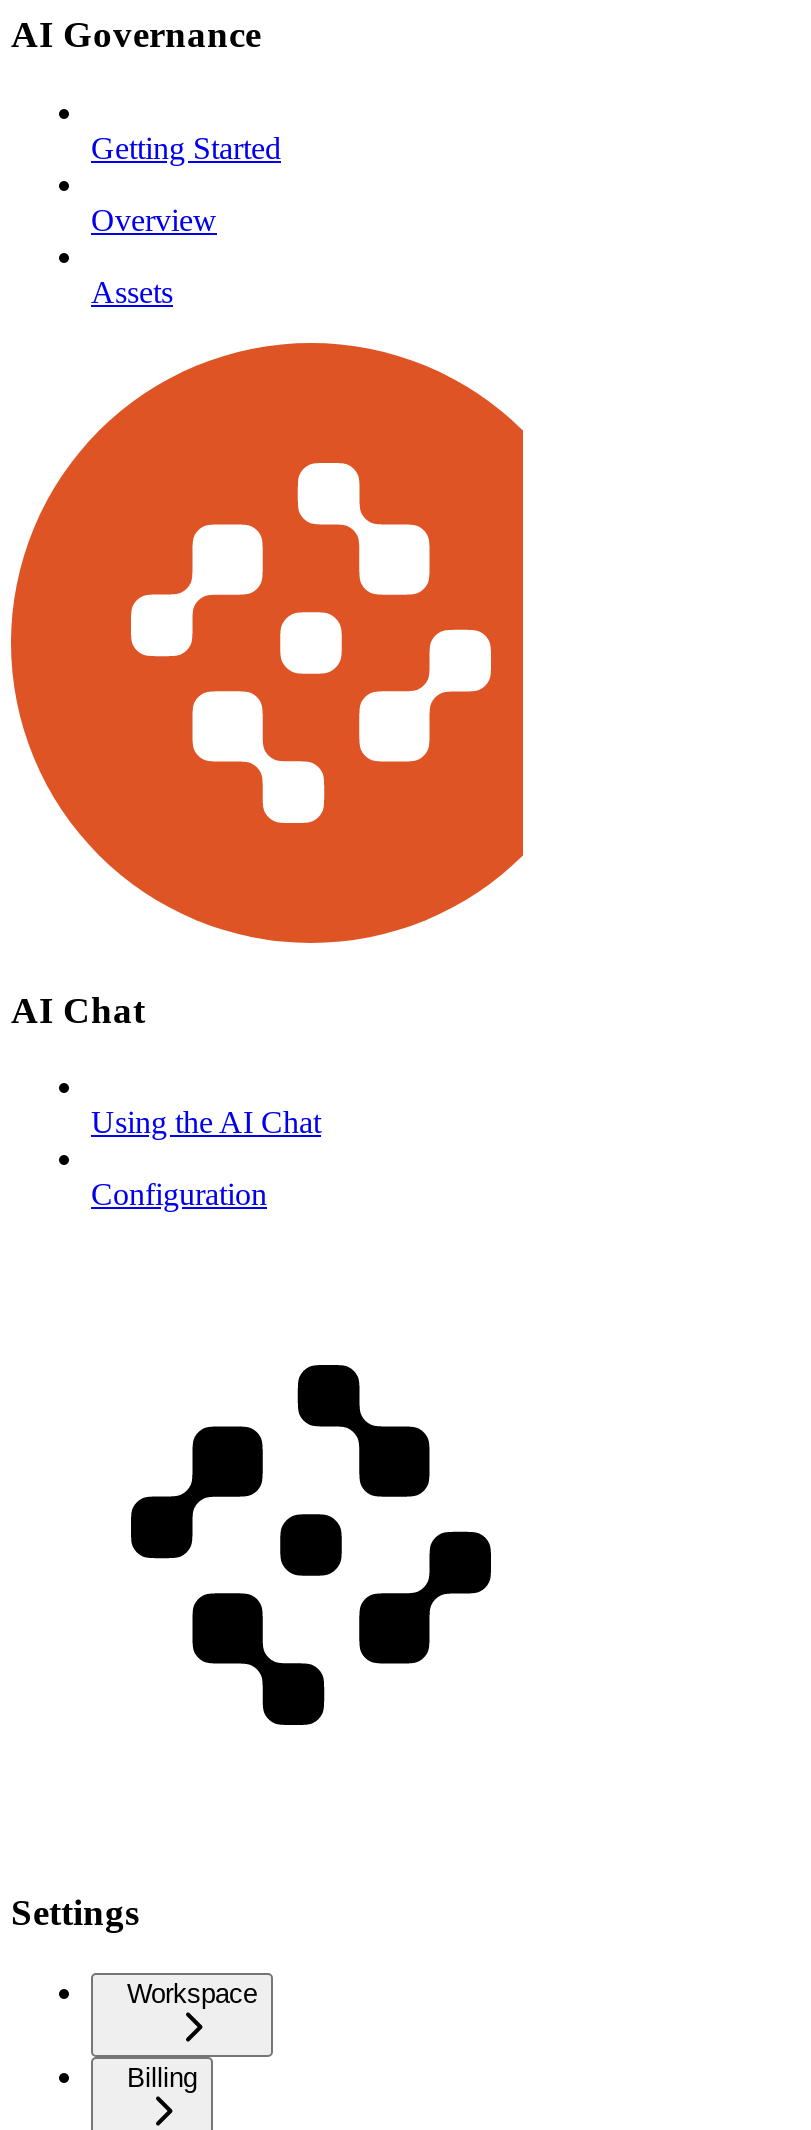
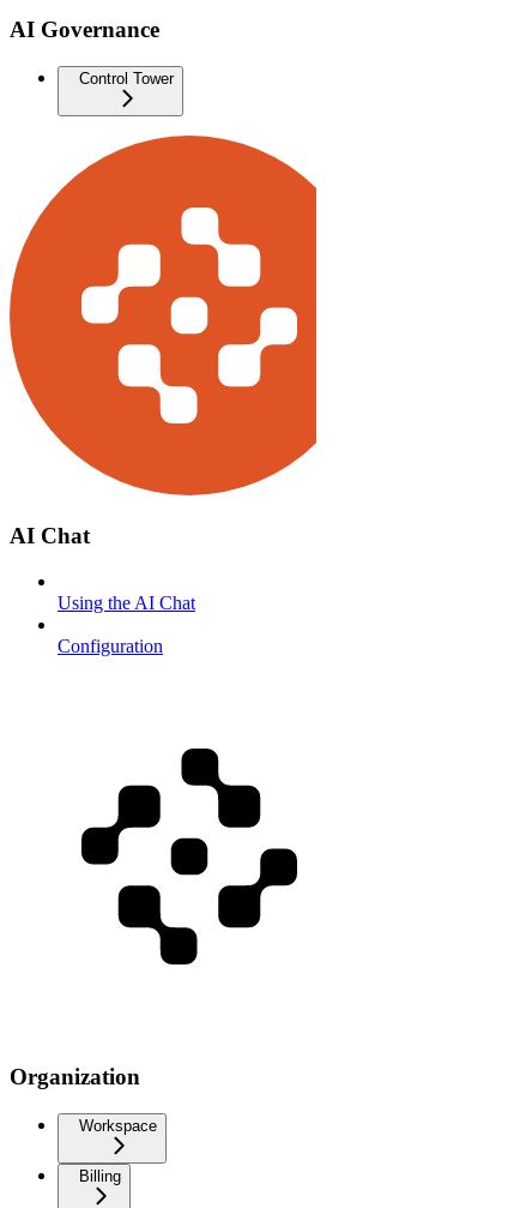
- Getting Started
- Overview
- Assets
+ Control Tower

- Settings
+ Organization
